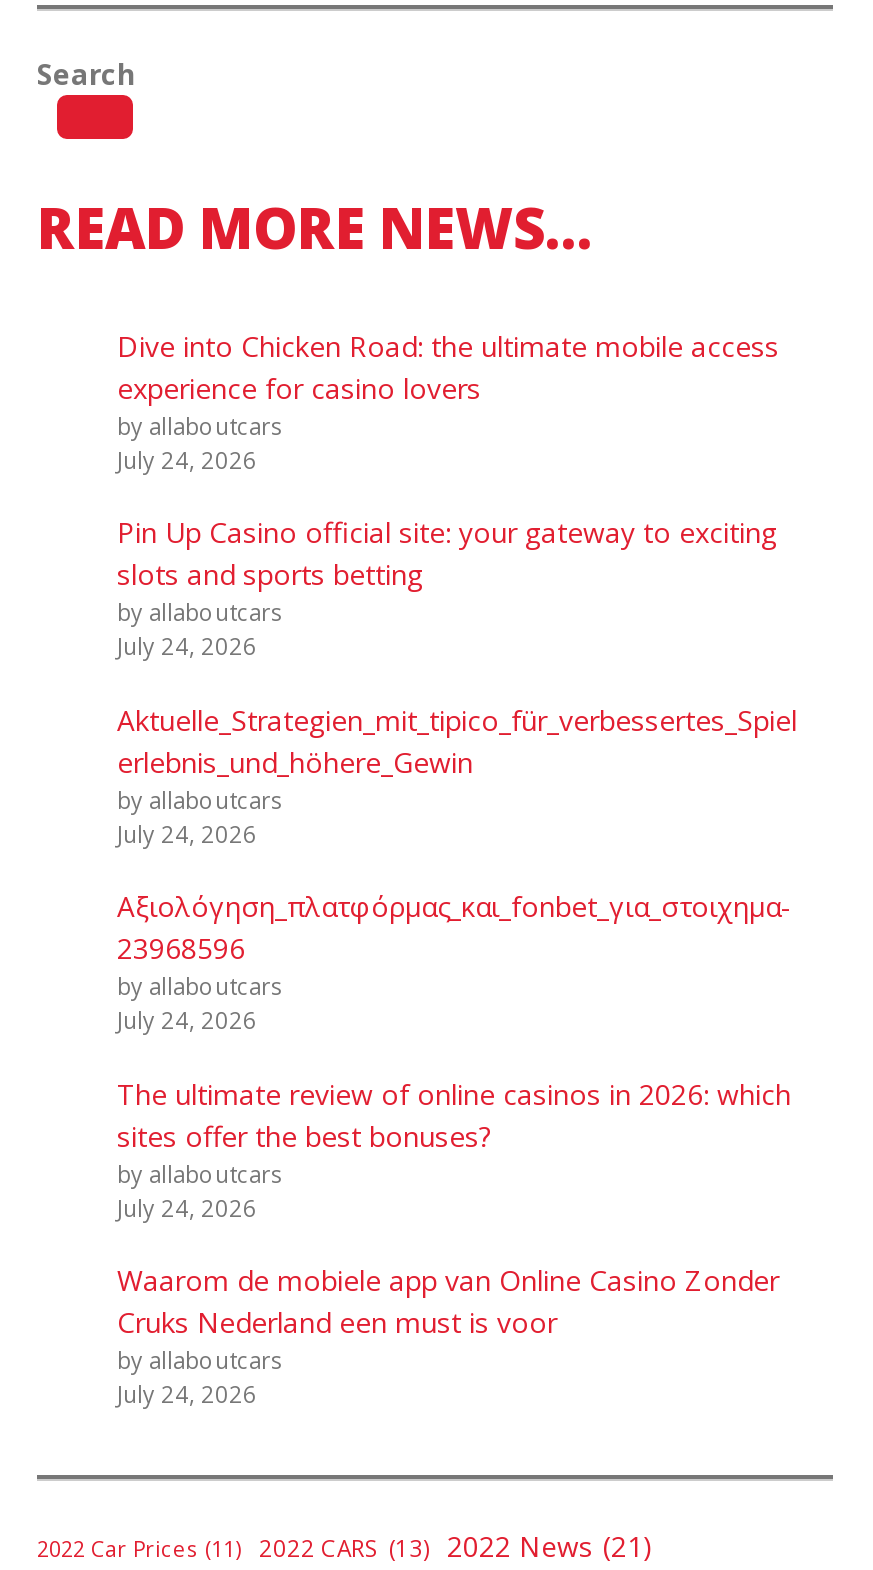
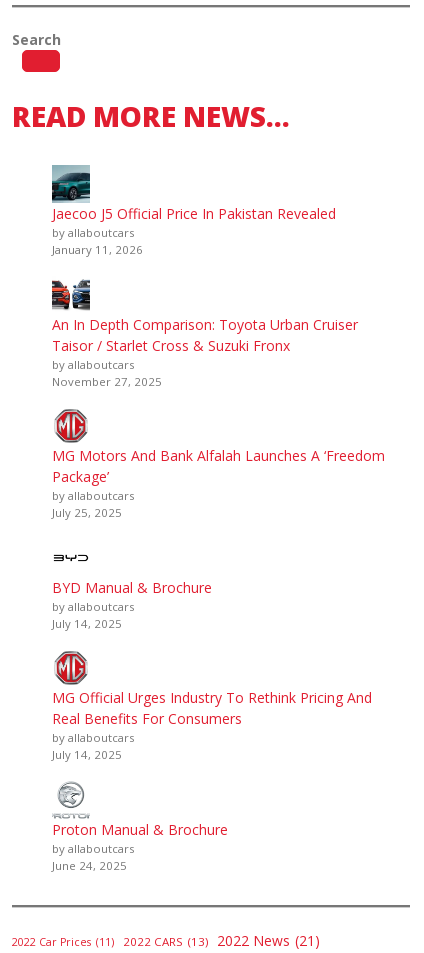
- Dive into Chicken Road: the ultimate mobile access
- experience for casino lovers
+ Jaecoo J5 Official Price In Pakistan Revealed

- July 24, 2026
+ January 11, 2026

- Pin Up Casino official site: your gateway to exciting
- slots and sports betting
+ An In Depth Comparison: Toyota Urban Cruiser
+ Taisor / Starlet Cross & Suzuki Fronx

- July 24, 2026
+ November 27, 2025

- Aktuelle_Strategien_mit_tipico_für_verbessertes_Spiel
- erlebnis_und_höhere_Gewin
+ MG Motors And Bank Alfalah Launches A ‘Freedom
+ Package’

- July 24, 2026
+ July 25, 2025

- Αξιολόγηση_πλατφόρμας_και_fonbet_για_στοιχημα-
- 23968596
+ BYD Manual & Brochure

- July 24, 2026
+ July 14, 2025

- The ultimate review of online casinos in 2026: which
- sites offer the best bonuses?
+ MG Official Urges Industry To Rethink Pricing And
+ Real Benefits For Consumers

- July 24, 2026
+ July 14, 2025

- Waarom de mobiele app van Online Casino Zonder
- Cruks Nederland een must is voor
+ Proton Manual & Brochure

- July 24, 2026
+ June 24, 2025
